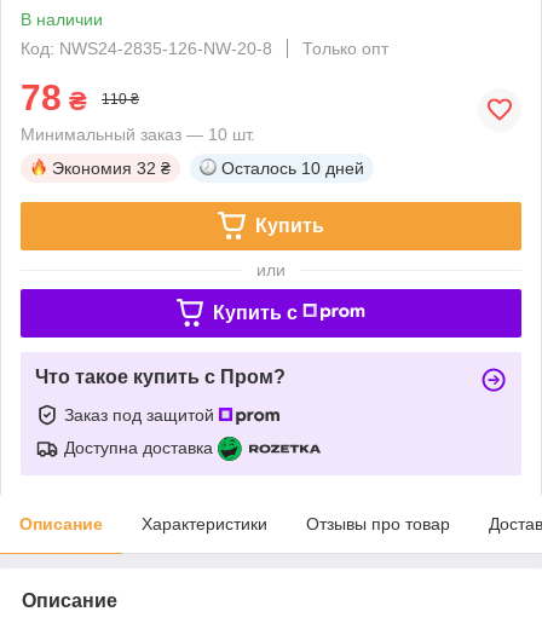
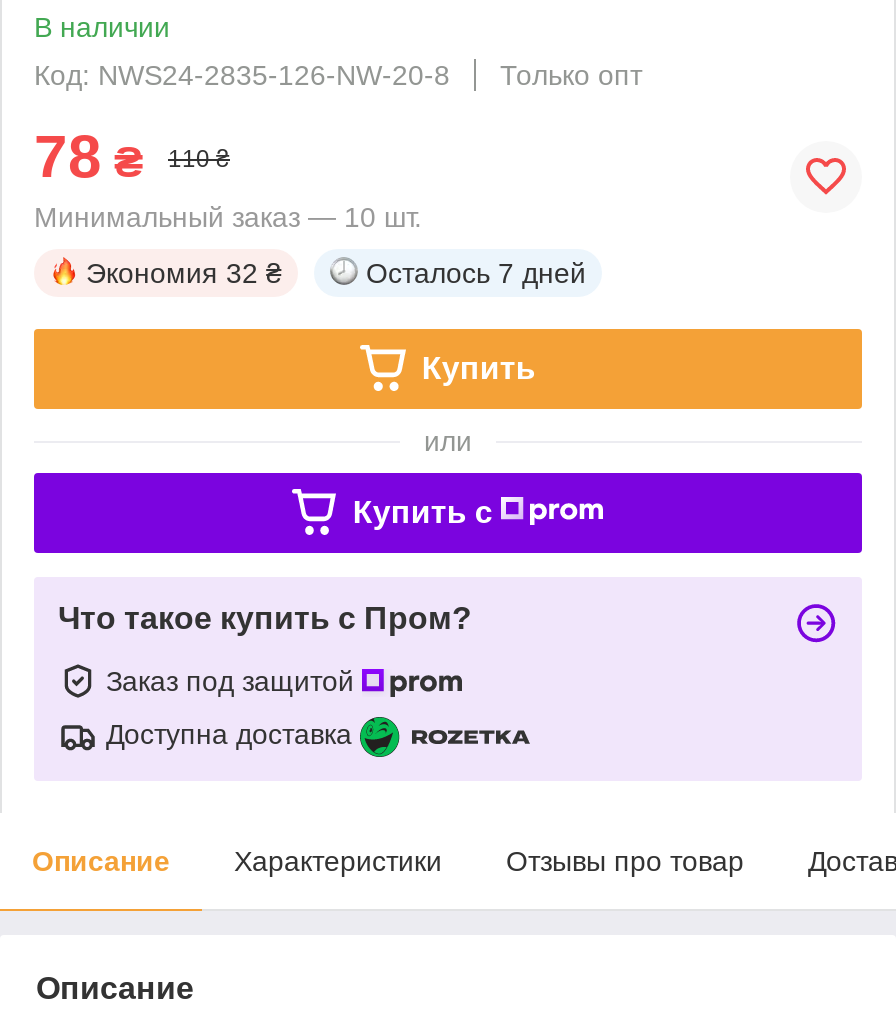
- Осталось 10 дней
+ Осталось 7 дней
